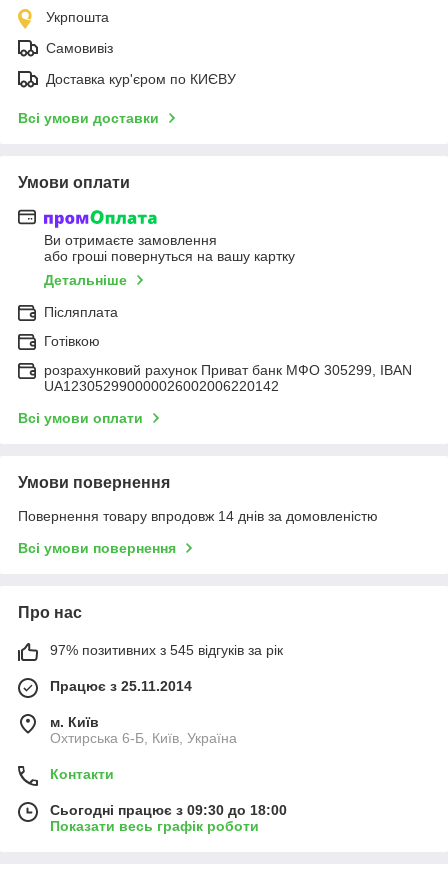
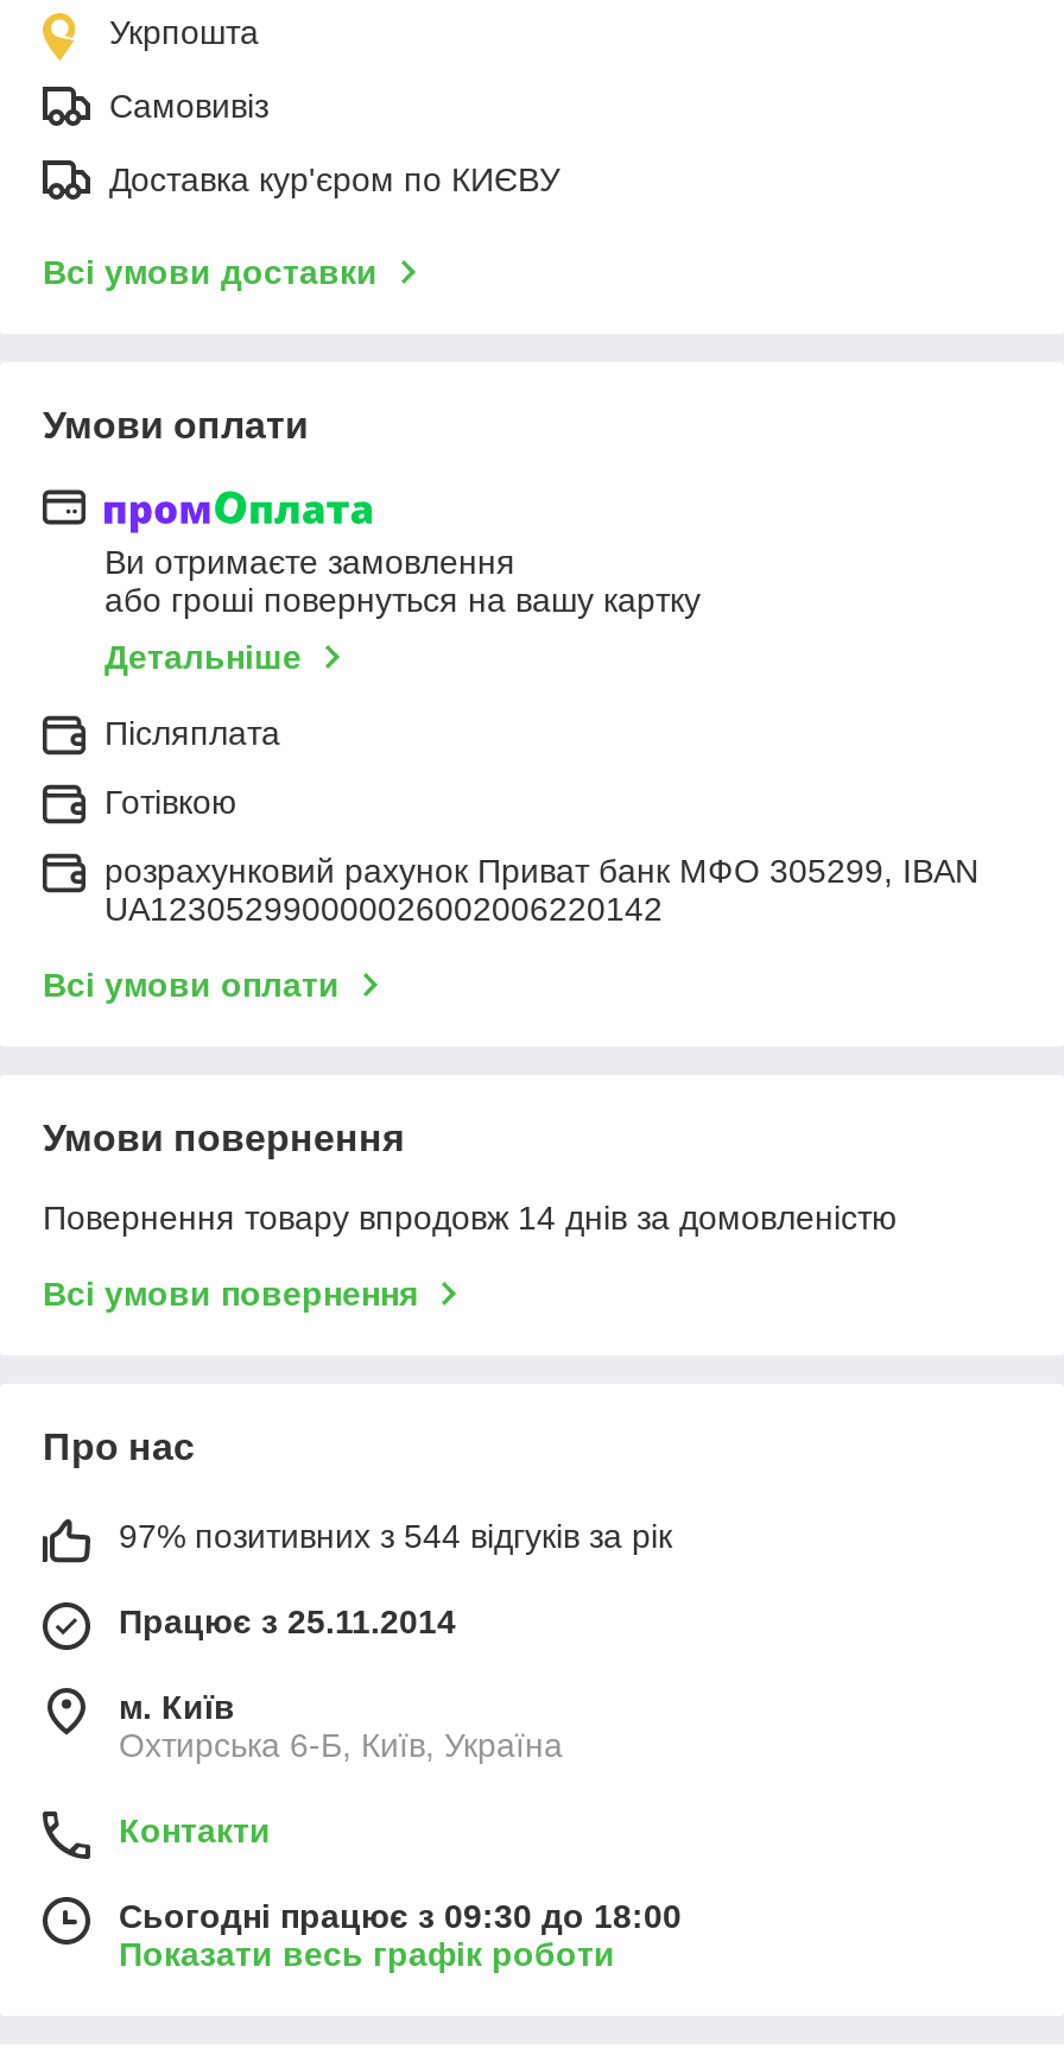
- 97% позитивних з 545 відгуків за рік
+ 97% позитивних з 544 відгуків за рік
